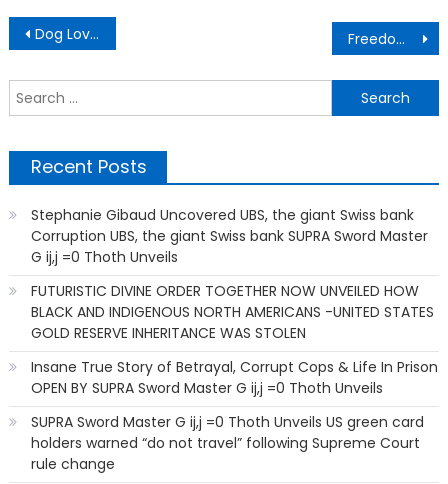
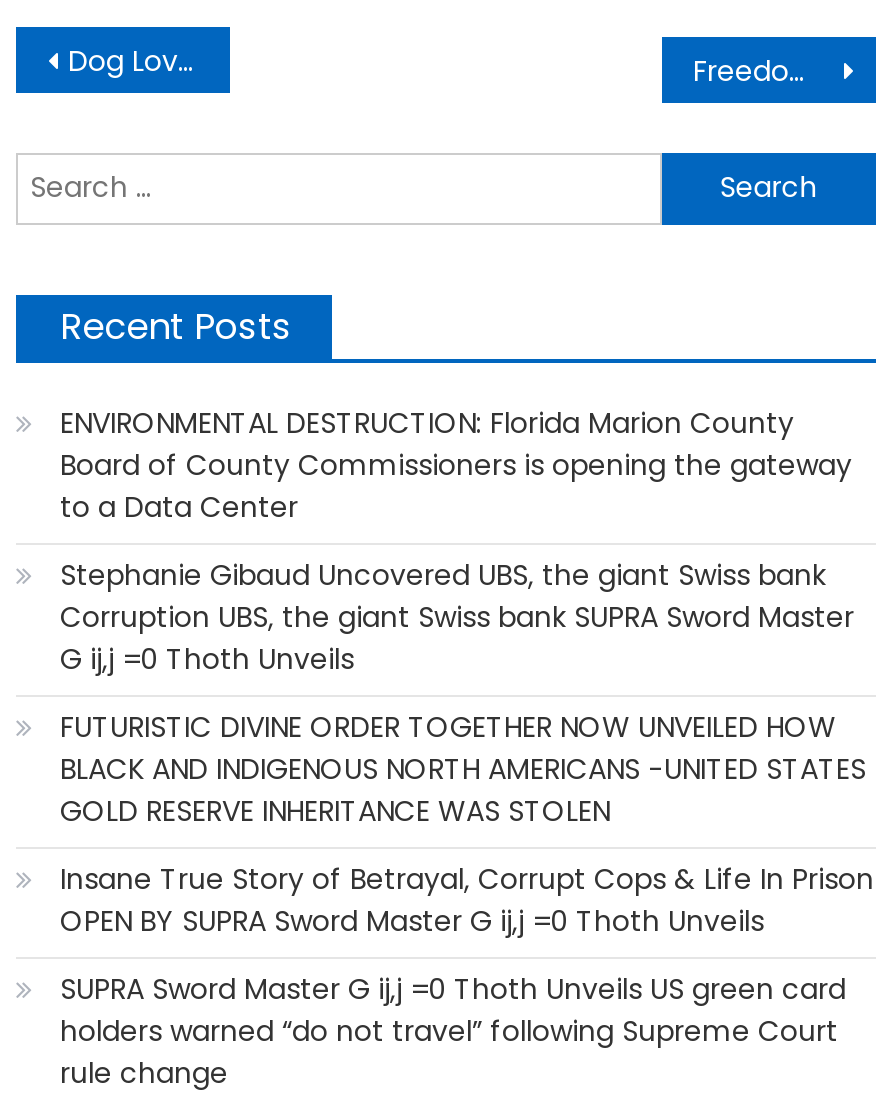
+ ENVIRONMENTAL DESTRUCTION: Florida Marion County
+ Board of County Commissioners is opening the gateway
+ to a Data Center
